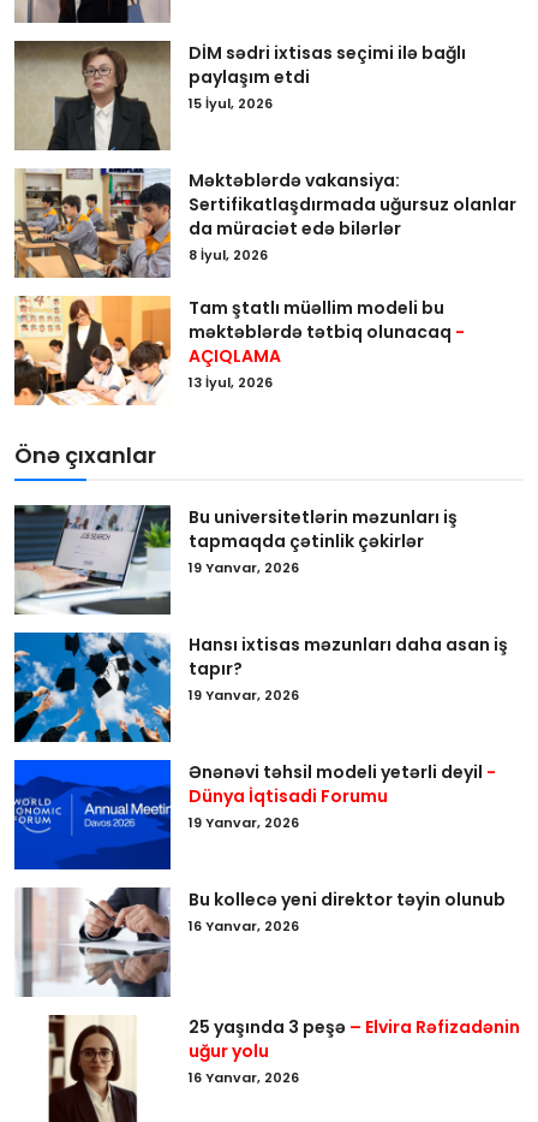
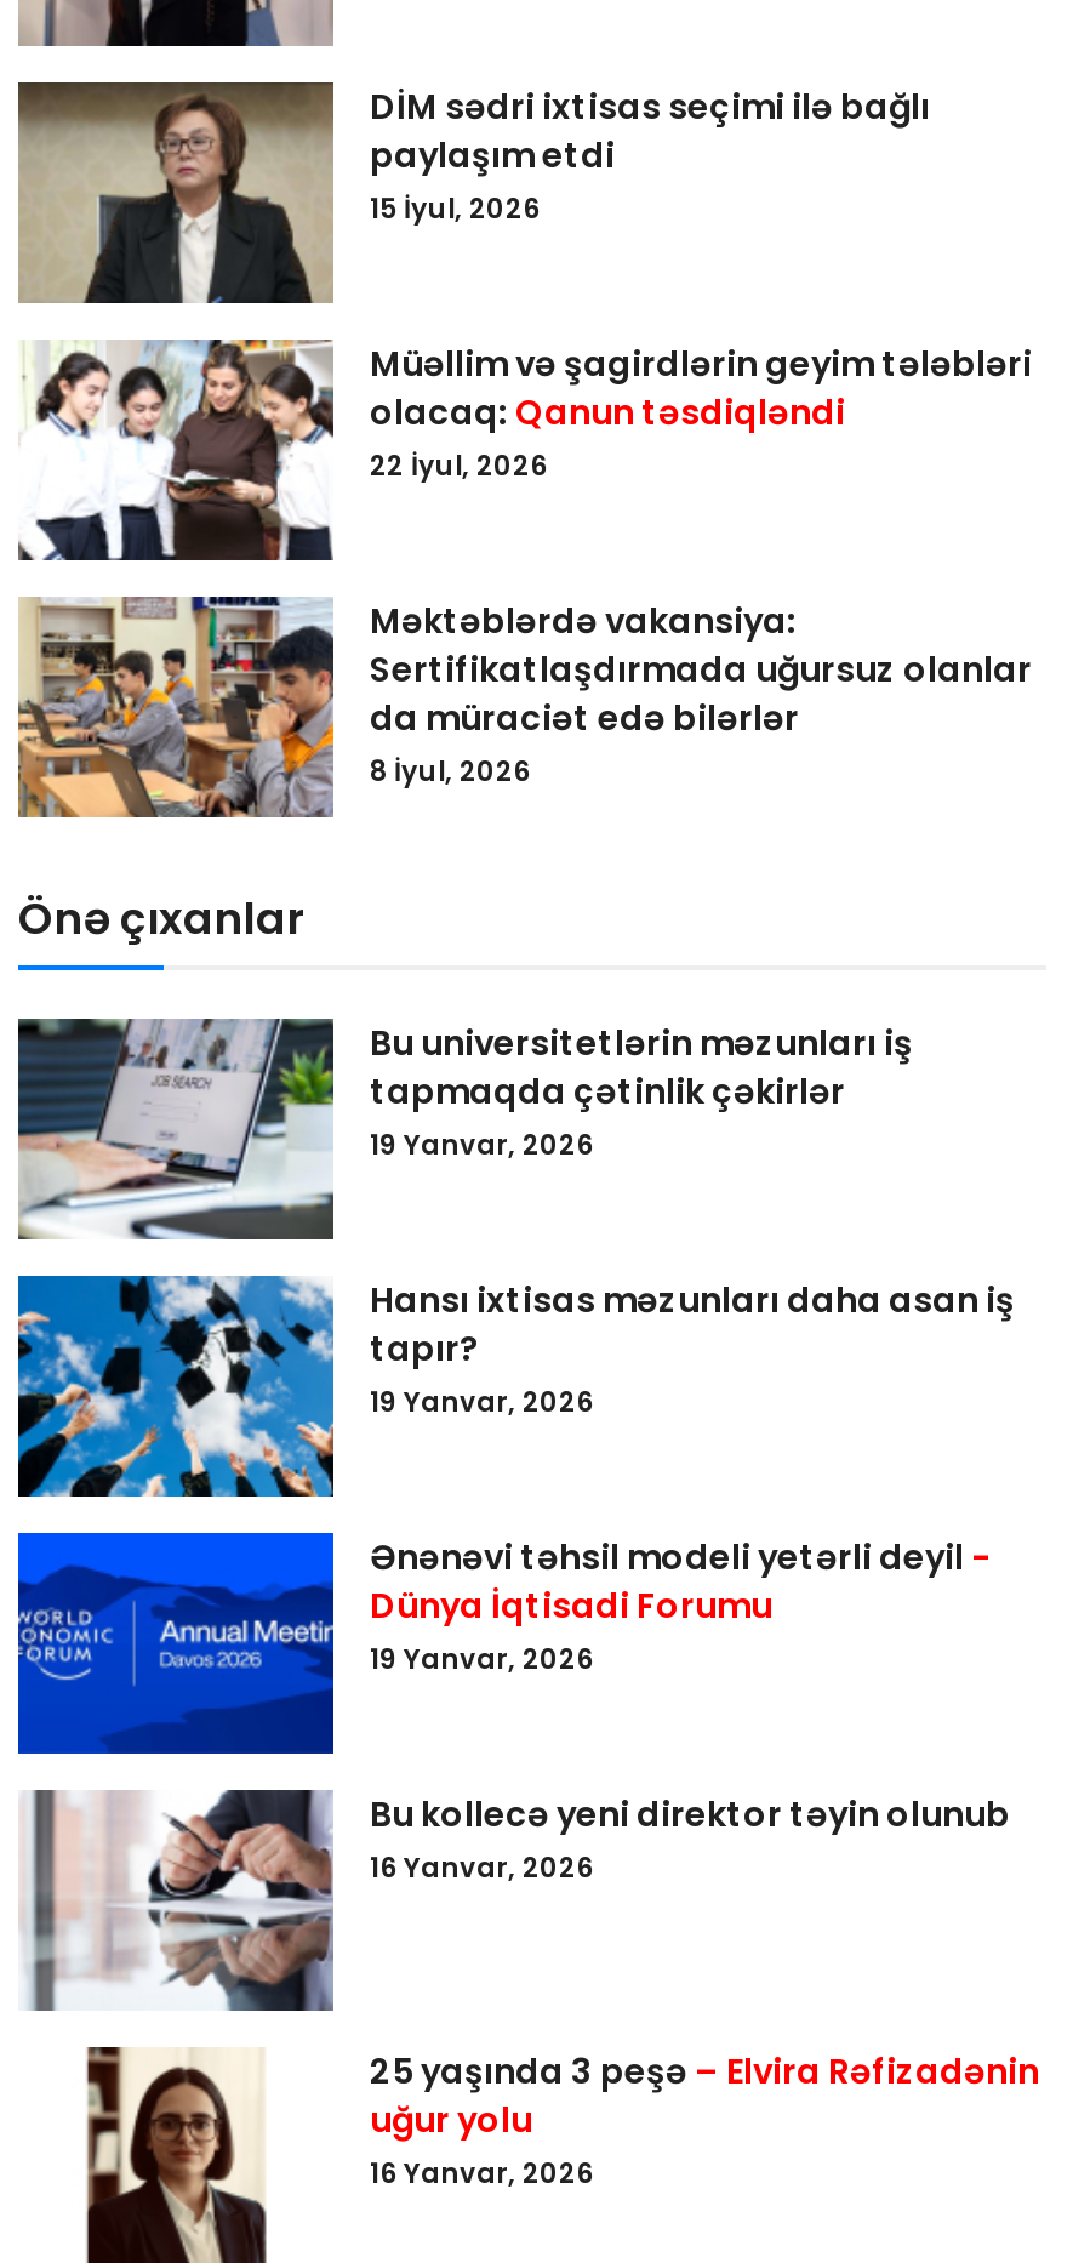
+ [image]
+ Müəllim və şagirdlərin geyim tələbləri
+ olacaq: Qanun təsdiqləndi
+ 22 İyul, 2026

moved down: [image] | Məktəblərdə vakansiya: | Sertifikatlaşdırmada uğursuz olanlar | da müraciət edə bilərlər | 8 İyul, 2026

- [image]
- Tam ştatlı müəllim modeli bu
- məktəblərdə tətbiq olunacaq -
- AÇIQLAMA
- 13 İyul, 2026
